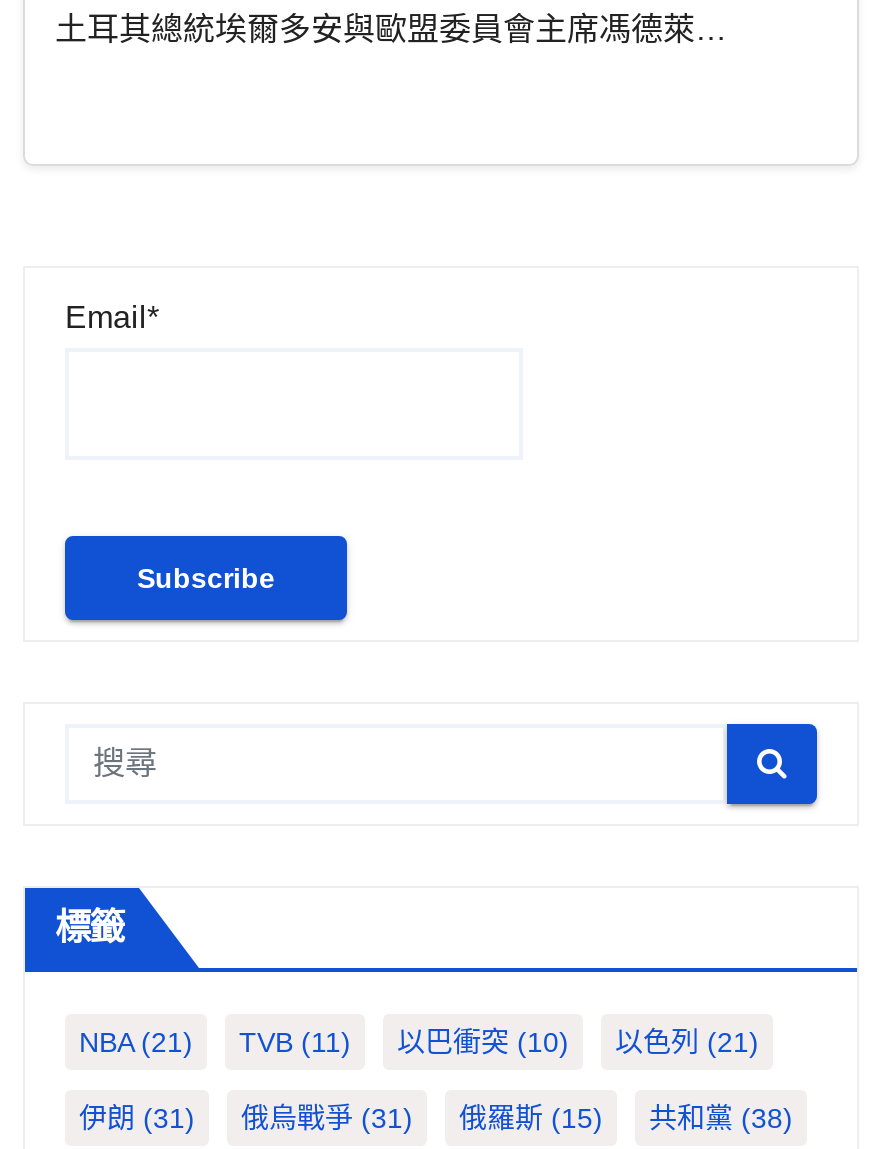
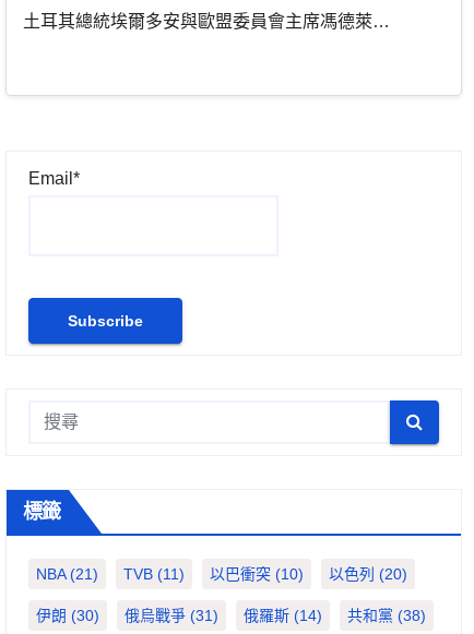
- NBA (21) TVB (11) 以巴衝突(10) 以色列(21)
+ NBA (21) TVB (11) 以巴衝突(10) 以色列(20)

- 伊朗(31)
+ 伊朗(30)

- 俄羅斯(15)
+ 俄羅斯(14)
